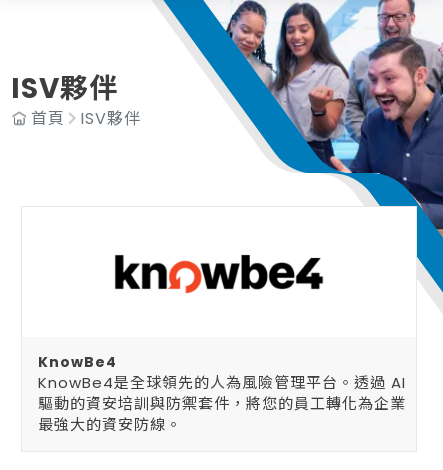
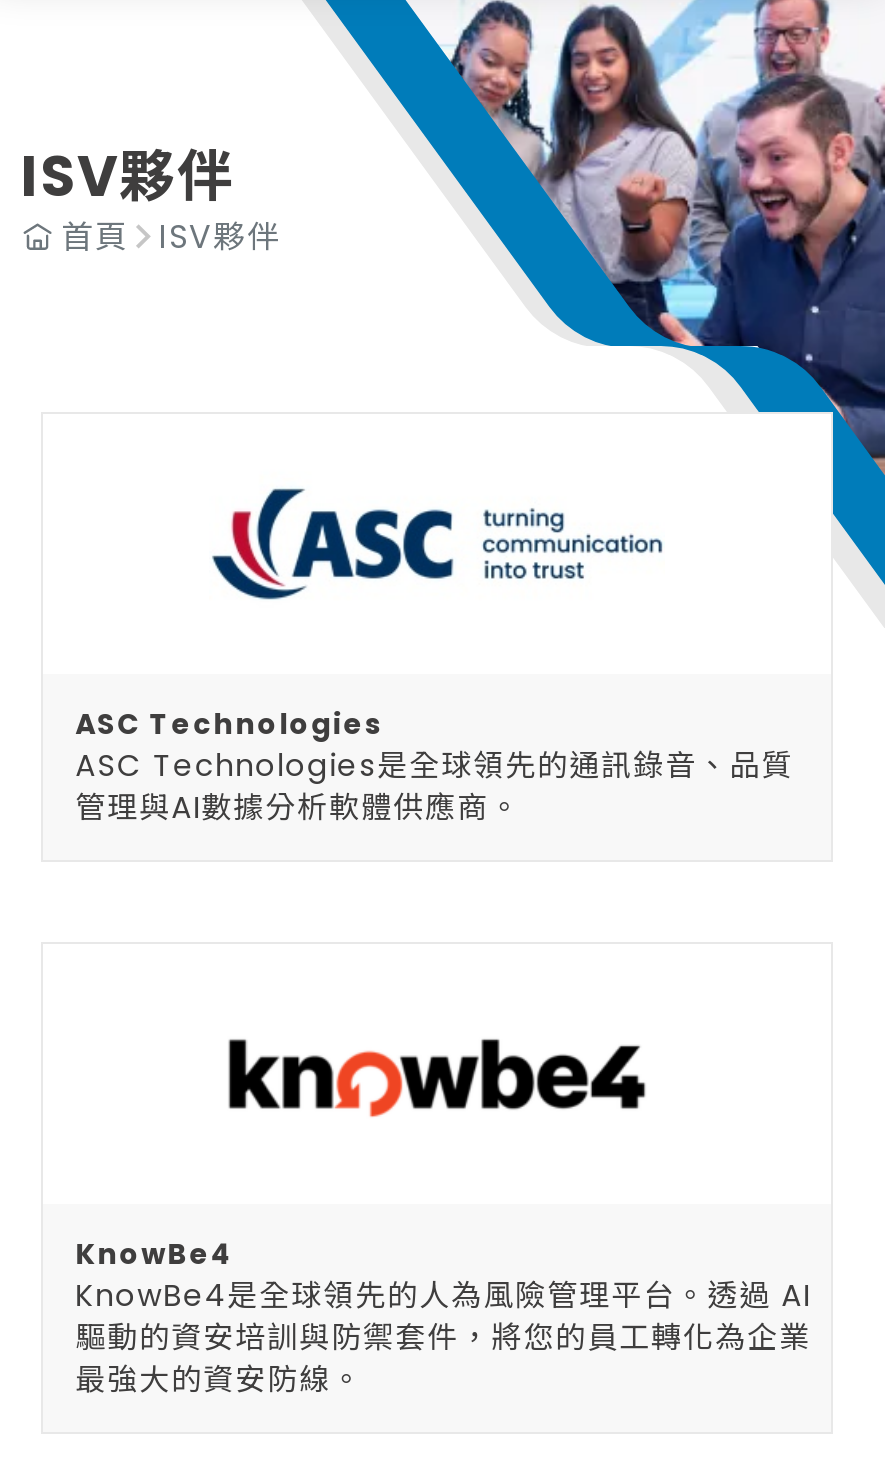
+ ASC Technologies
+ ASC Technologies是全球領先的通訊錄音、品質
+ 管理與AI數據分析軟體供應商。

+ [image]

+ [image]
